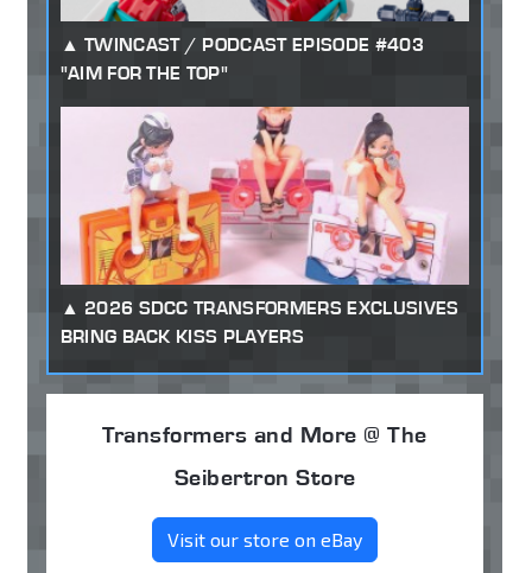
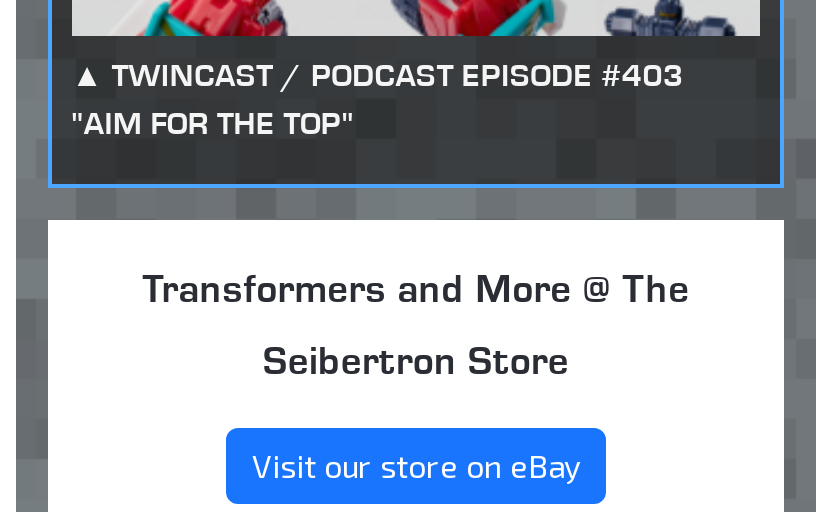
- [image]
- 2026 SDCC TRANSFORMERS EXCLUSIVES
- BRING BACK KISS PLAYERS
